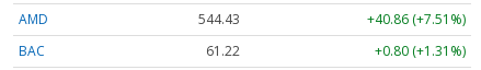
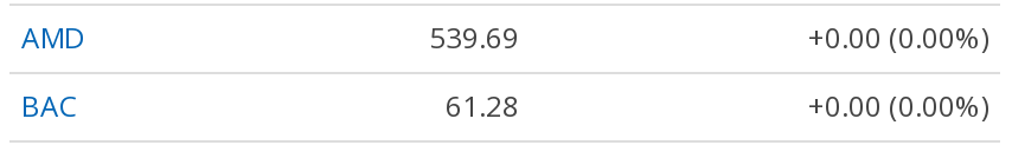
- 544.43
+ 539.69

- +40.86 (+7.51%)
+ +0.00 (0.00%)

- 61.22
+ 61.28

- +0.80 (+1.31%)
+ +0.00 (0.00%)
